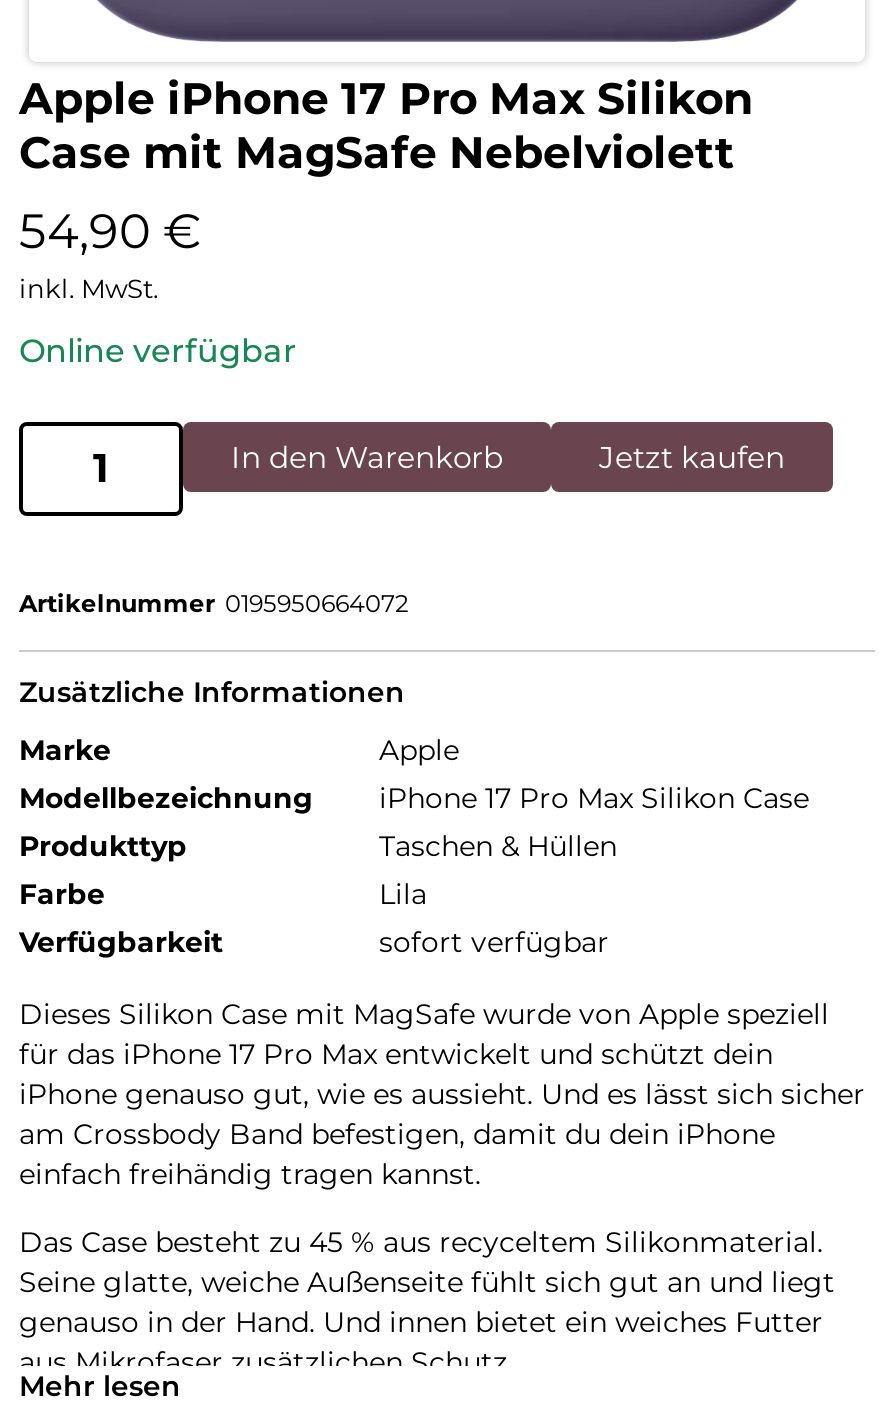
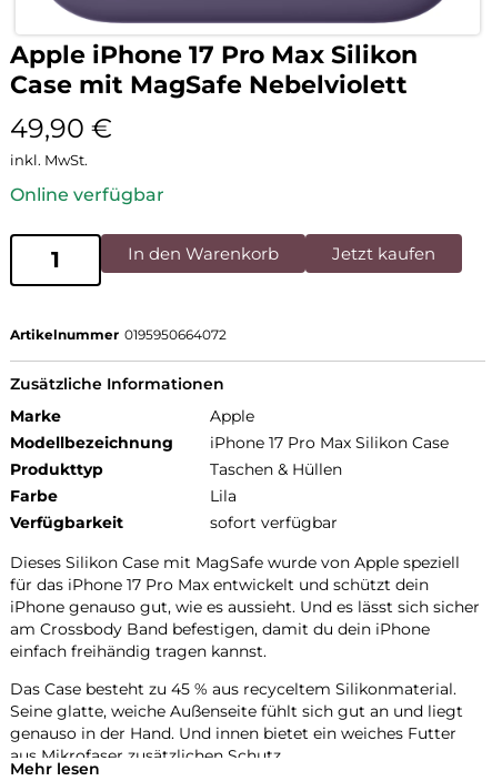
- 54,90 €
+ 49,90 €
